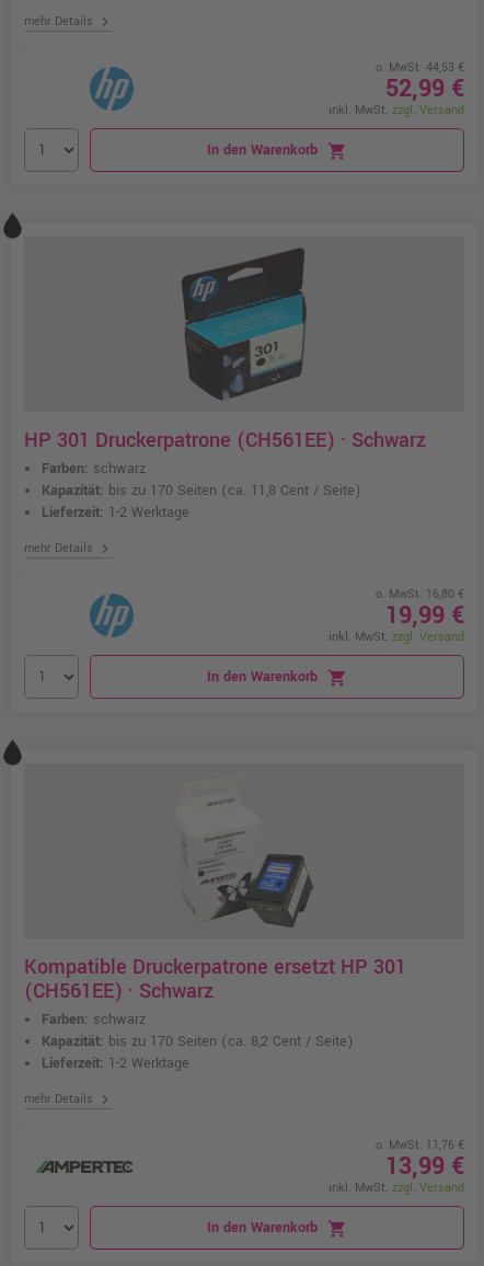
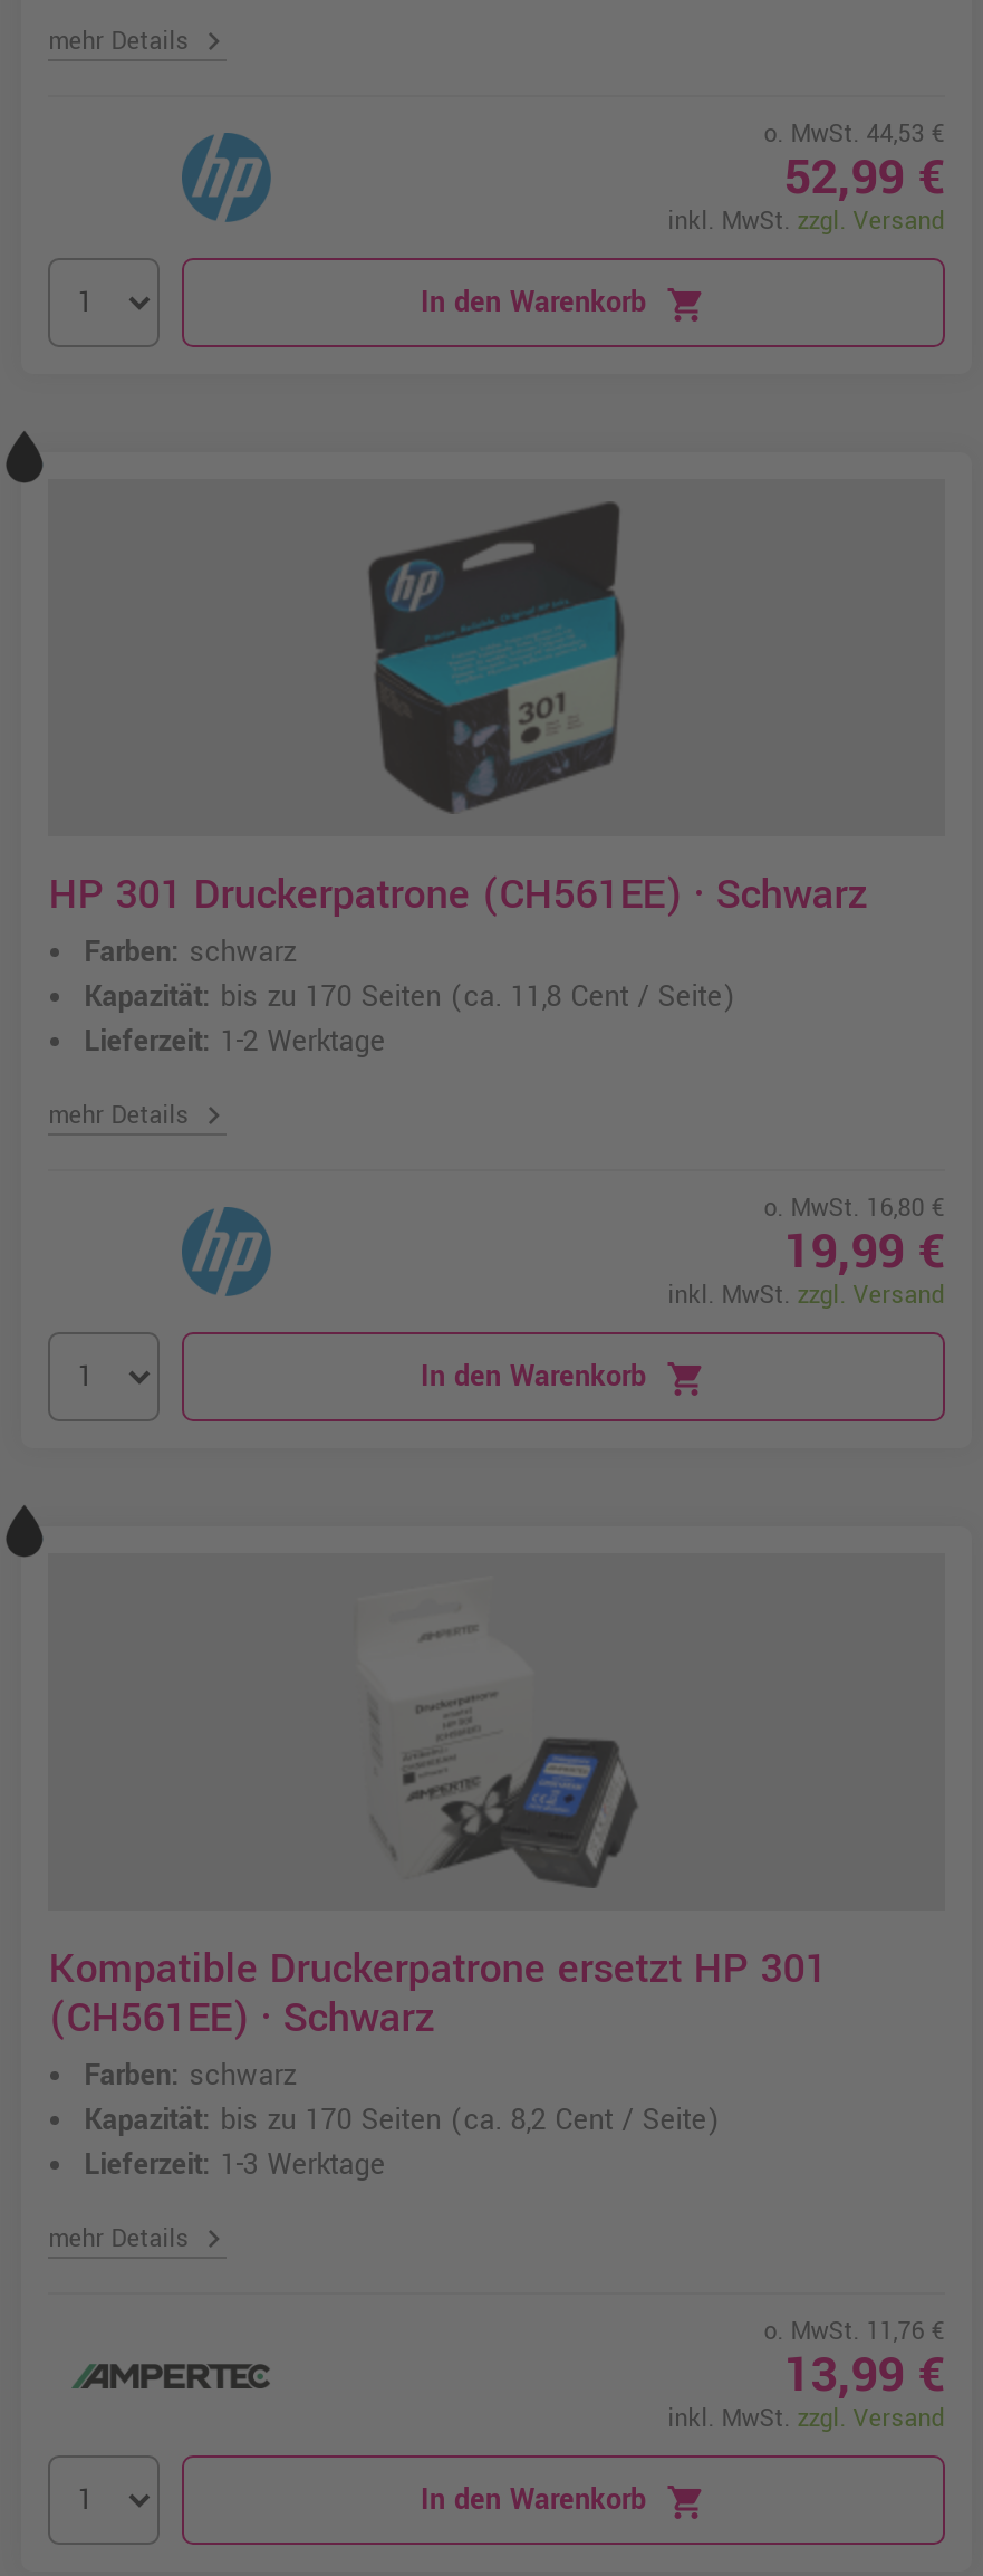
- Lieferzeit: 1-2 Werktage
+ Lieferzeit: 1-3 Werktage
